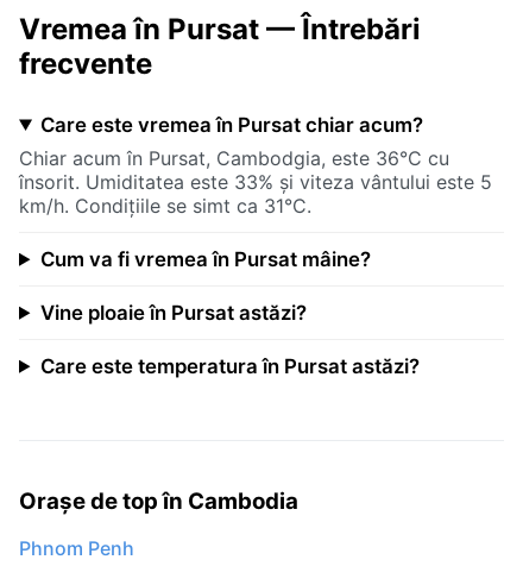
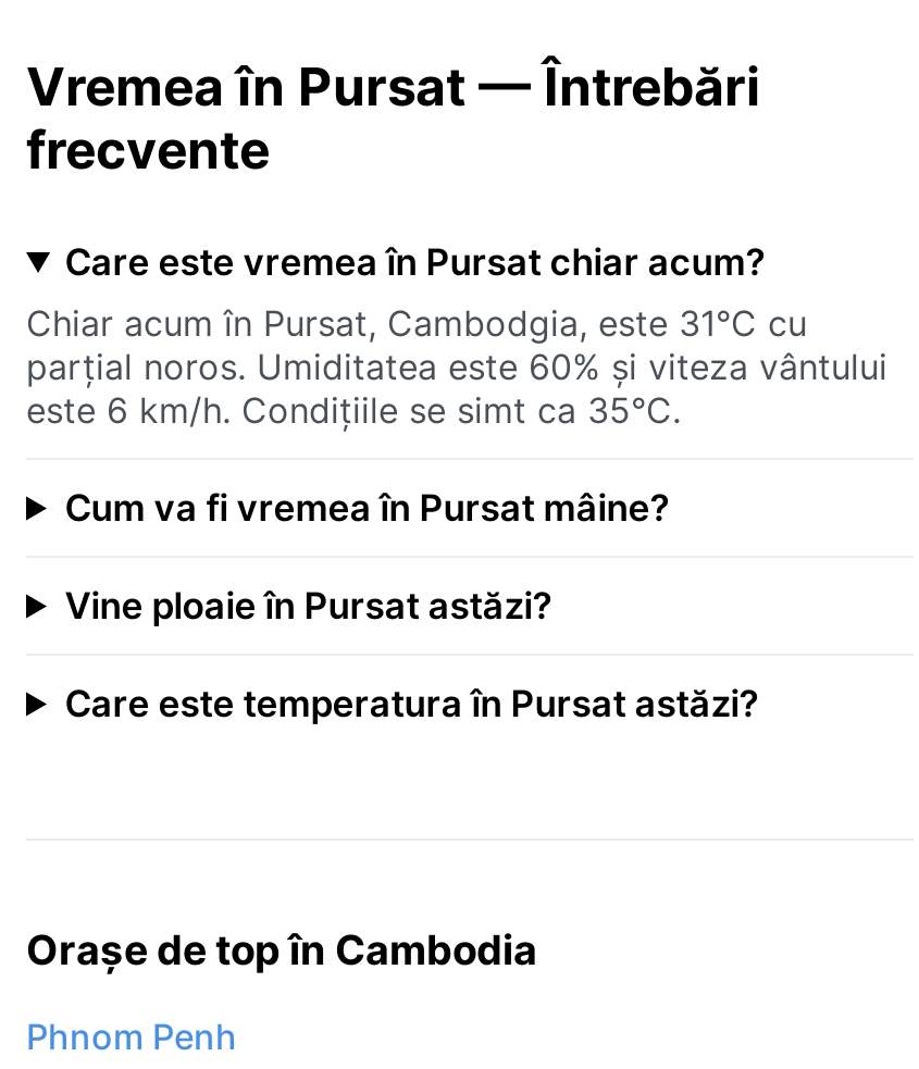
- Chiar acum în Pursat, Cambodgia, este 36°C cu
- însorit. Umiditatea este 33% și viteza vântului este 5
- km/h. Condițiile se simt ca 31°C.
+ Chiar acum în Pursat, Cambodgia, este 31°C cu
+ parțial noros. Umiditatea este 60% și viteza vântului
+ este 6 km/h. Condițiile se simt ca 35°C.
